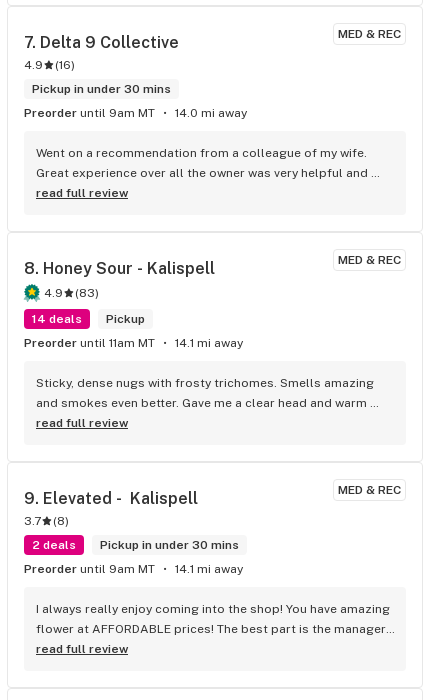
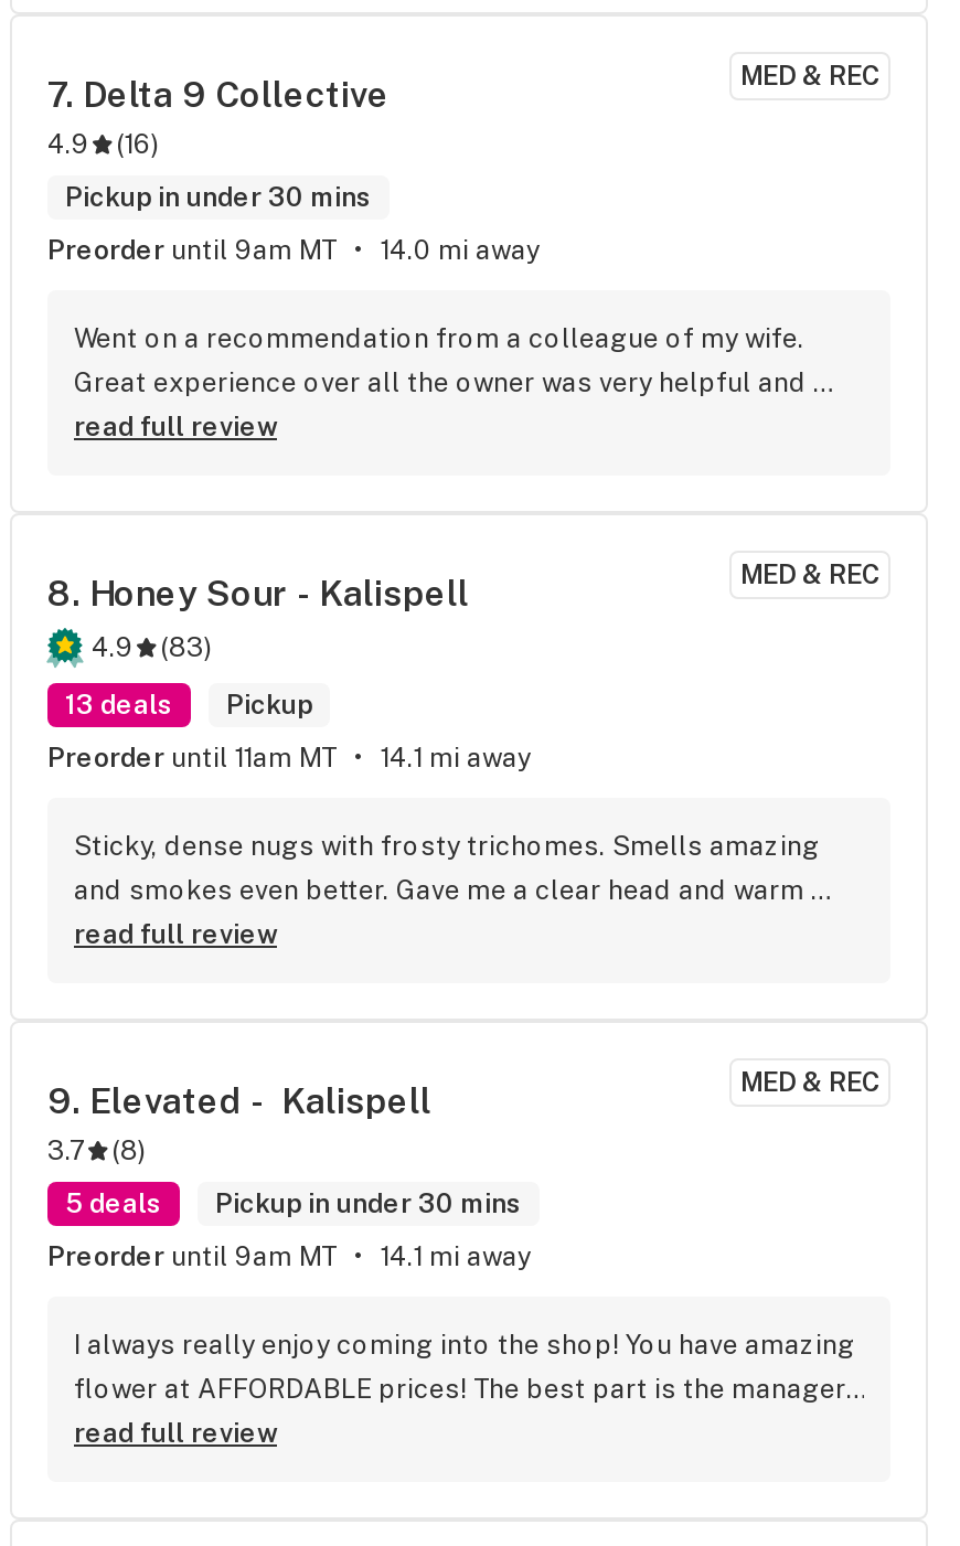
- 14 deals Pickup
+ 13 deals Pickup

- 2 deals Pickup in under 30 mins
+ 5 deals Pickup in under 30 mins
